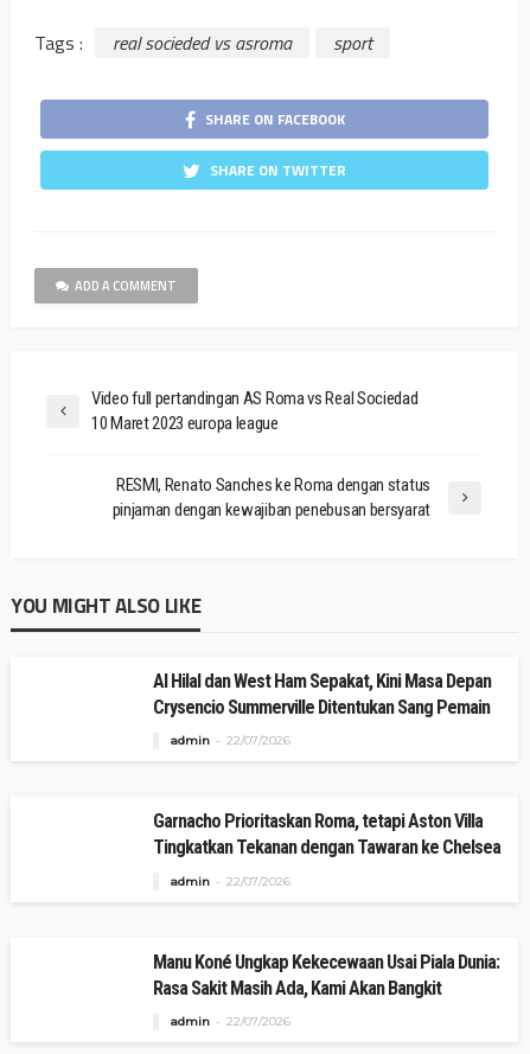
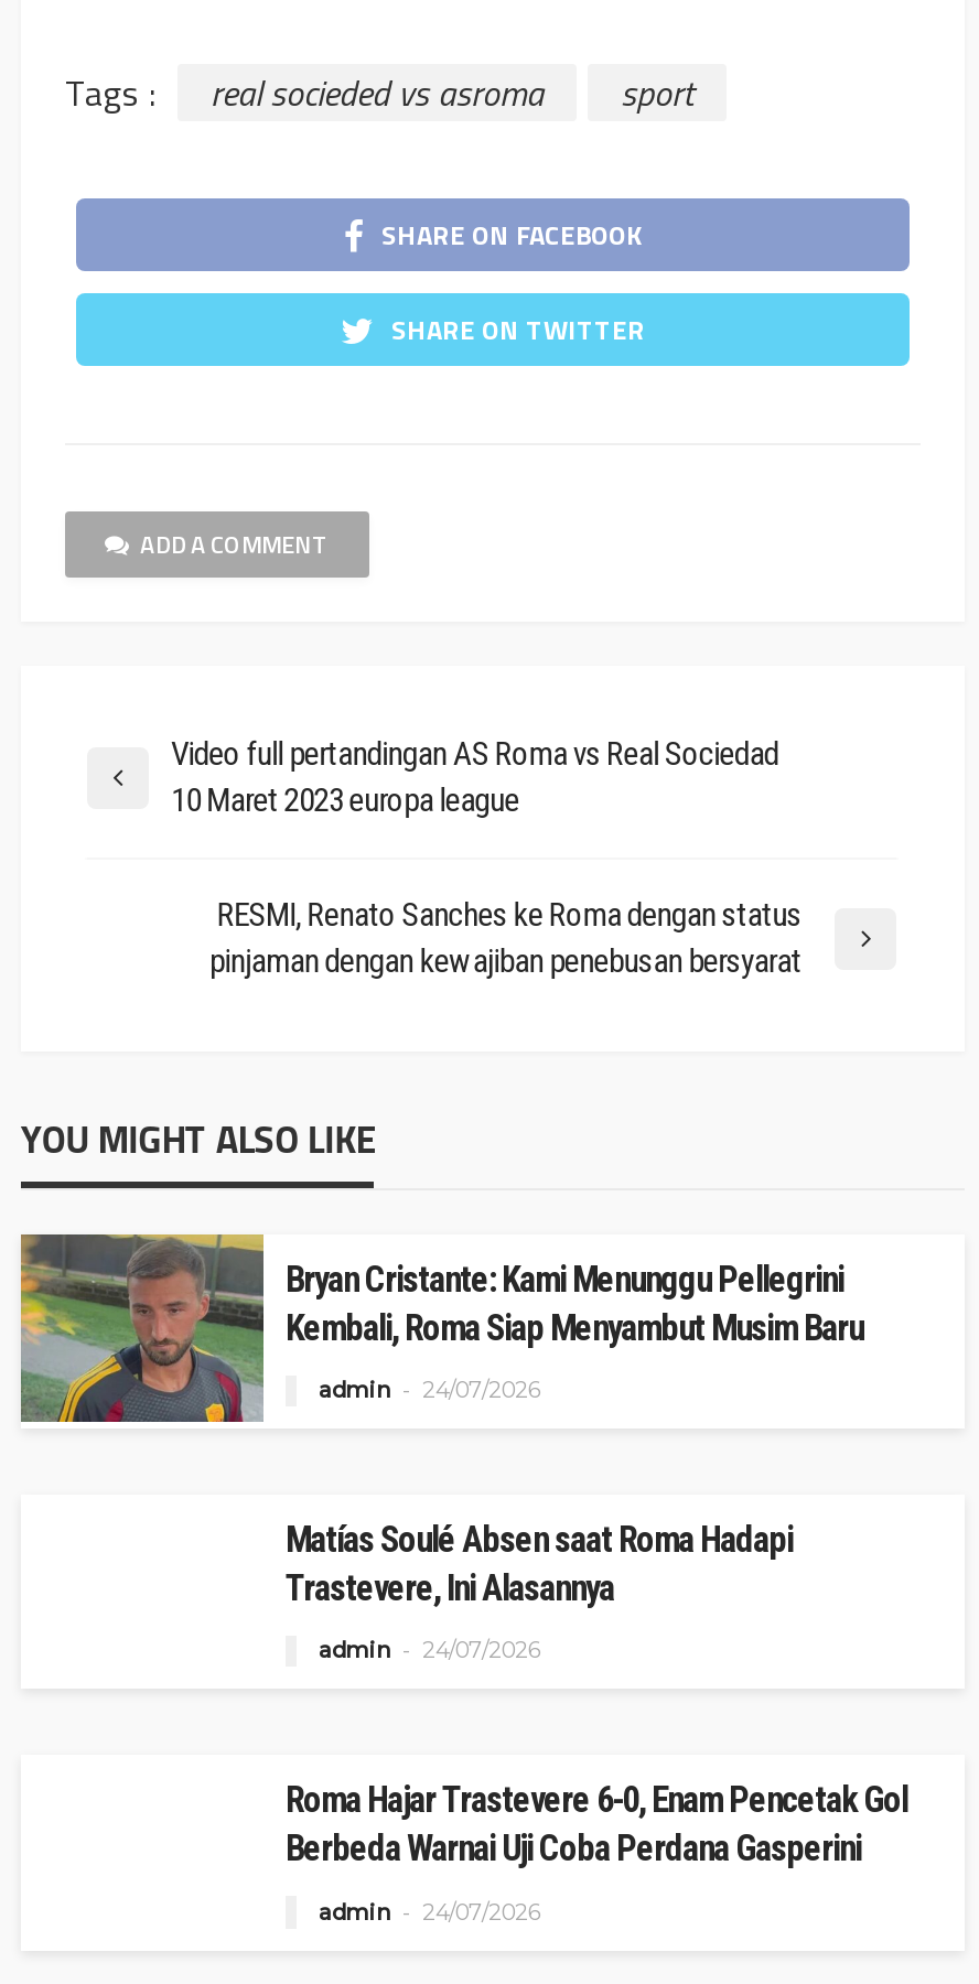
+ [image]

- Al Hilal dan West Ham Sepakat, Kini Masa Depan
- Crysencio Summerville Ditentukan Sang Pemain
+ Bryan Cristante: Kami Menunggu Pellegrini
+ Kembali, Roma Siap Menyambut Musim Baru

- admin 22/07/2026
+ admin 24/07/2026

- Garnacho Prioritaskan Roma, tetapi Aston Villa
- Tingkatkan Tekanan dengan Tawaran ke Chelsea
+ Matías Soulé Absen saat Roma Hadapi
+ Trastevere, Ini Alasannya

- admin 22/07/2026
+ admin 24/07/2026

- Manu Koné Ungkap Kekecewaan Usai Piala Dunia:
- Rasa Sakit Masih Ada, Kami Akan Bangkit
+ Roma Hajar Trastevere 6-0, Enam Pencetak Gol
+ Berbeda Warnai Uji Coba Perdana Gasperini

- admin 22/07/2026
+ admin 24/07/2026
